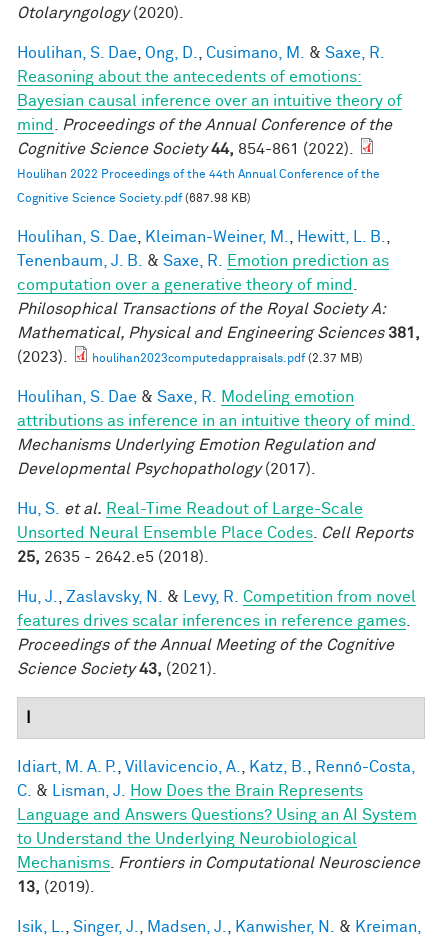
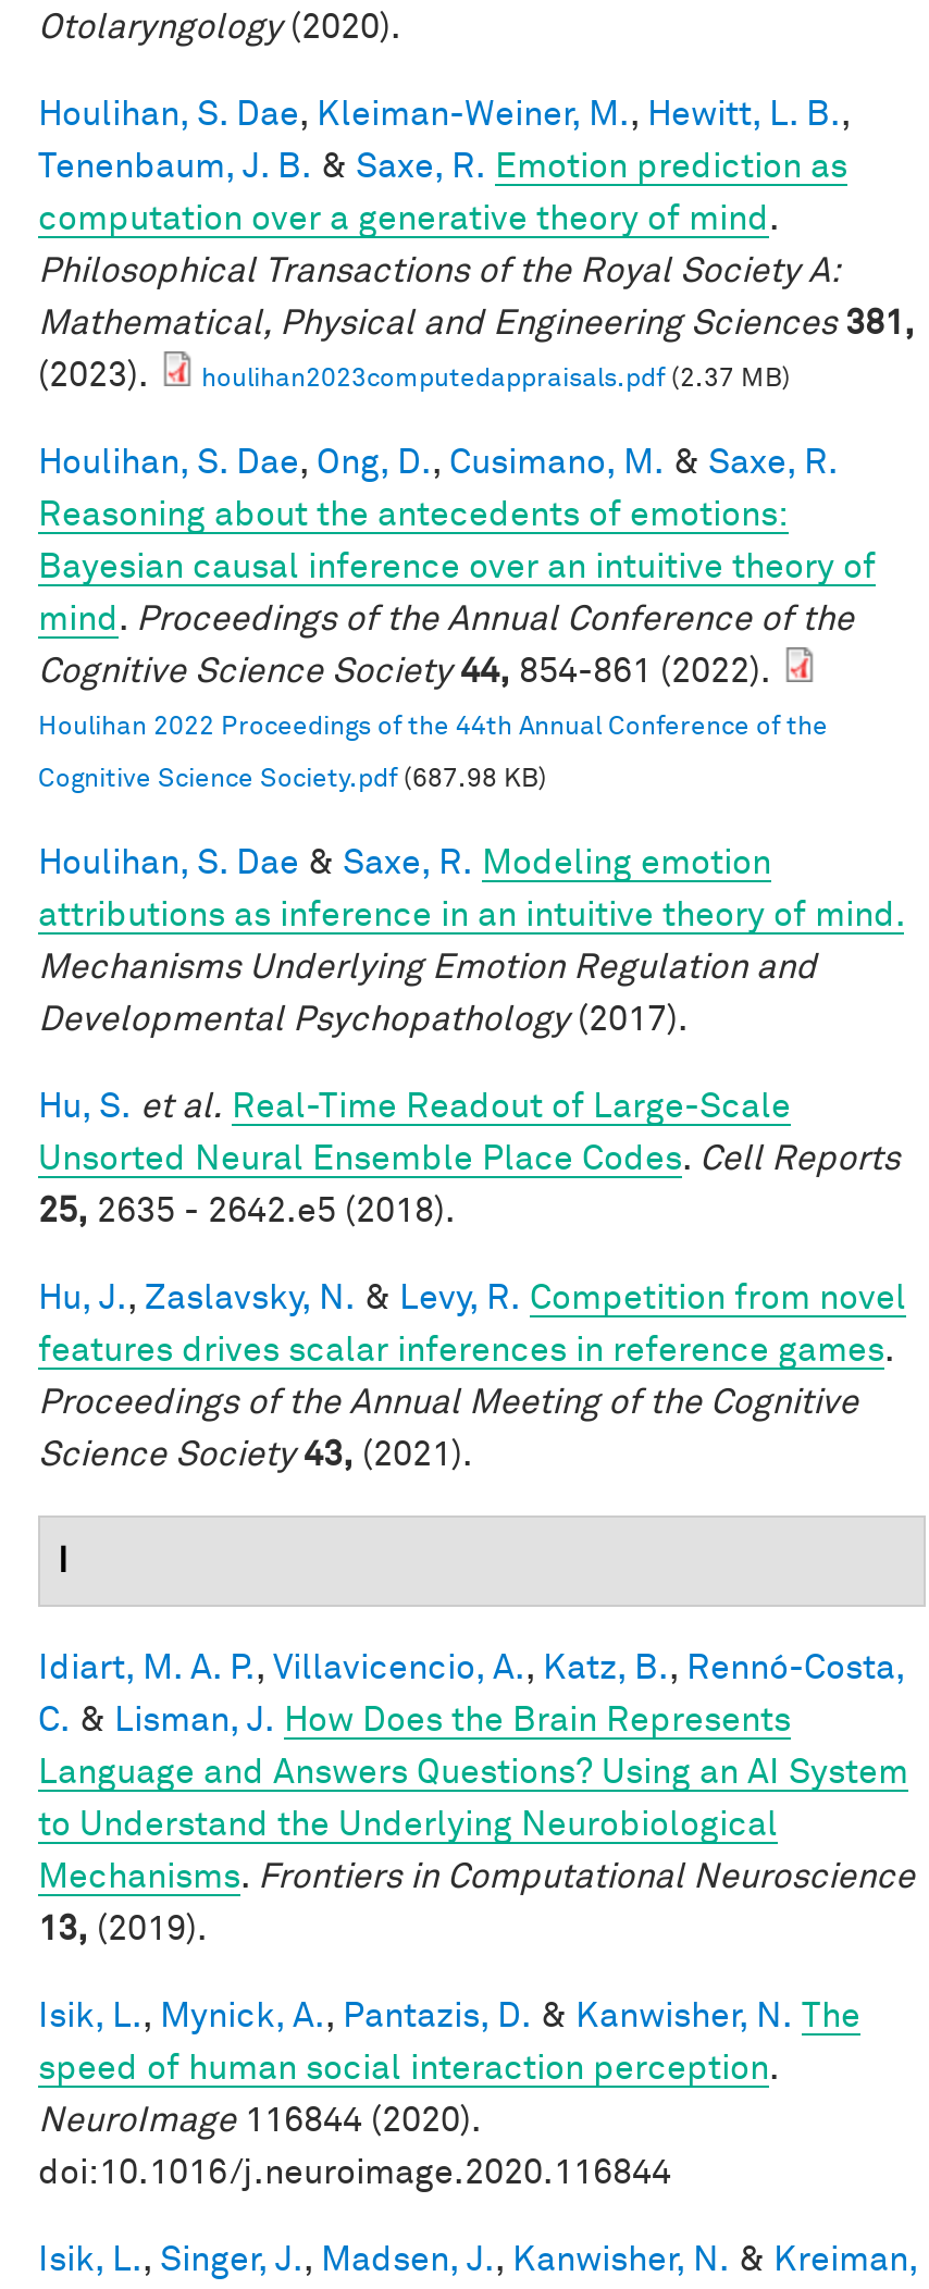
moved down: Houlihan, S. Dae, Ong, D., Cusimano, M. & Saxe, R. | Reasoning about the antecedents of emotions: | Bayesian causal inference over an intuitive theory of | mind. Proceedings of the Annual Conference of the | Cognitive Science Society 44, 854-861 (2022). | Houlihan 2022 Proceedings of the 44th Annual Conference of the | Cognitive Science Society.pdf (687.98 KB)

moved up: Houlihan, S. Dae, Kleiman-Weiner, M., Hewitt, L. B., | Tenenbaum, J. B. & Saxe, R. Emotion prediction as | computation over a generative theory of mind. | Philosophical Transactions of the Royal Society A: | Mathematical, Physical and Engineering Sciences 381, | (2023). | houlihan2023computedappraisals.pdf (2.37 MB)

+ Isik, L., Mynick, A., Pantazis, D. & Kanwisher, N. The
+ speed of human social interaction perception.
+ NeuroImage 116844 (2020).
+ doi:10.1016/j.neuroimage.2020.116844
